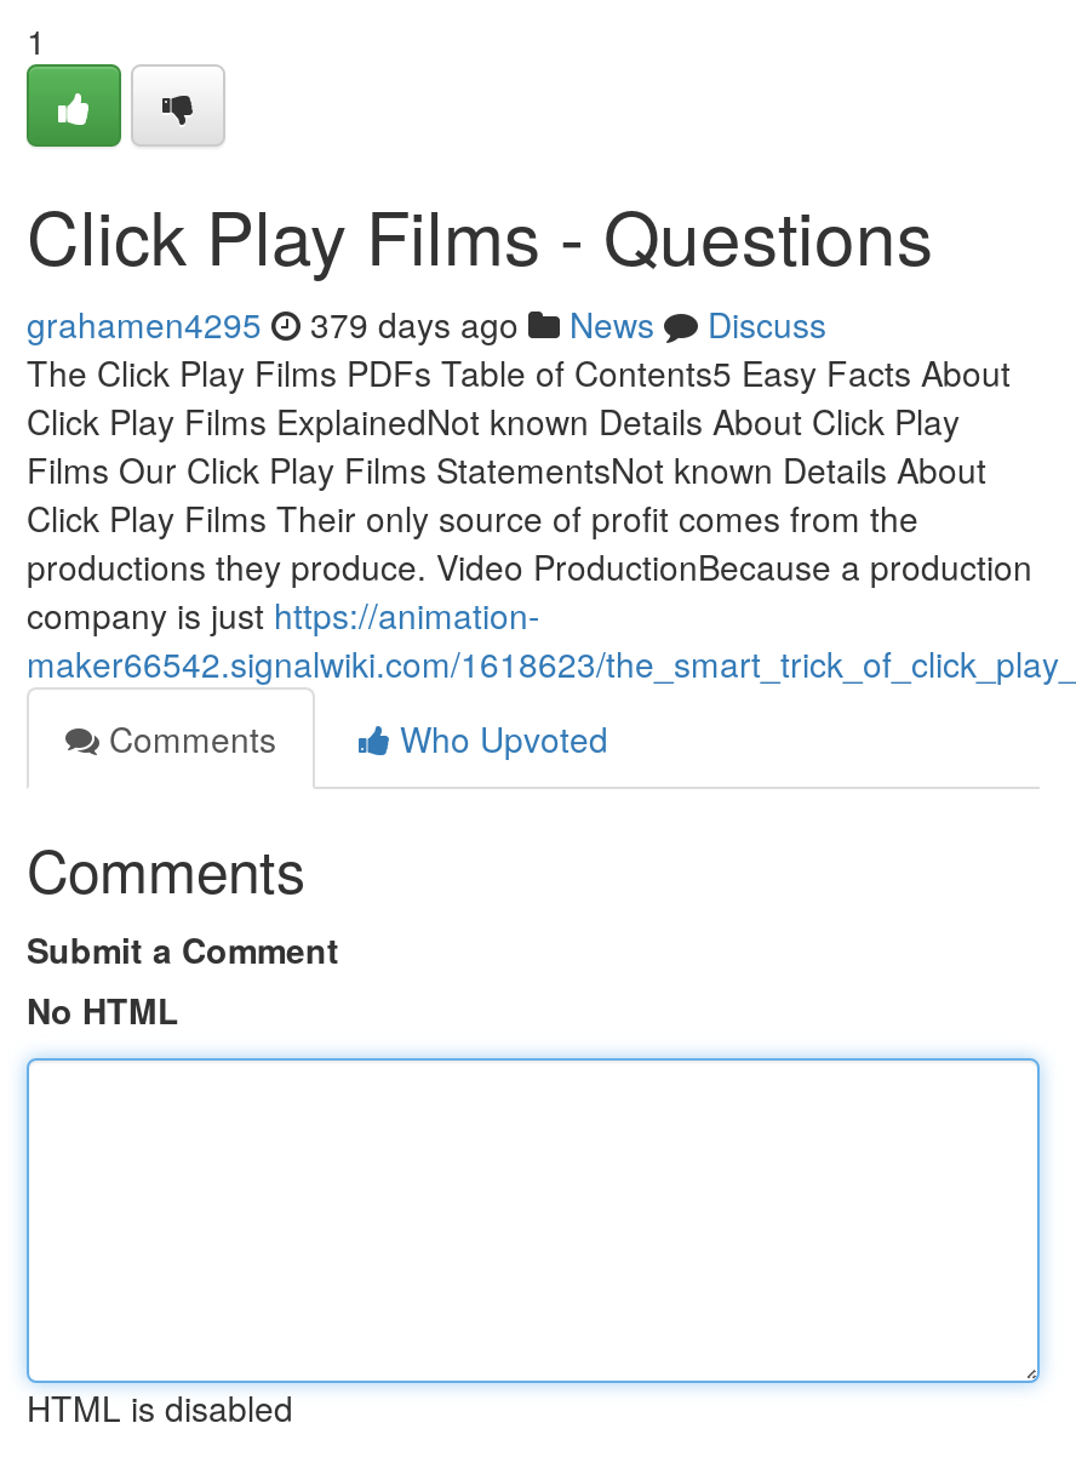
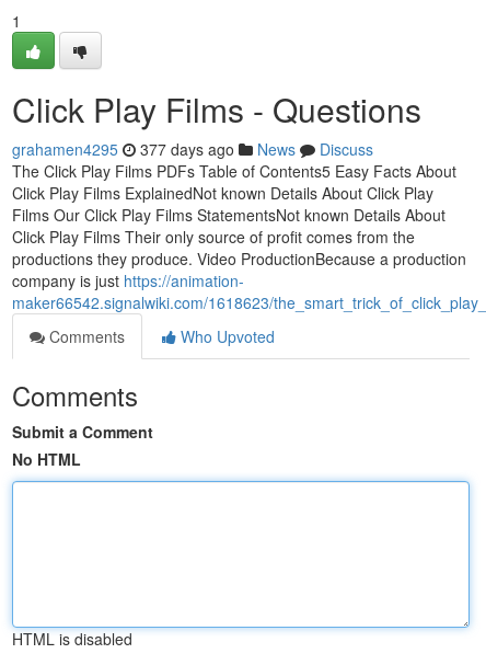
- grahamen4295 379 days ago News Discuss
+ grahamen4295 377 days ago News Discuss
